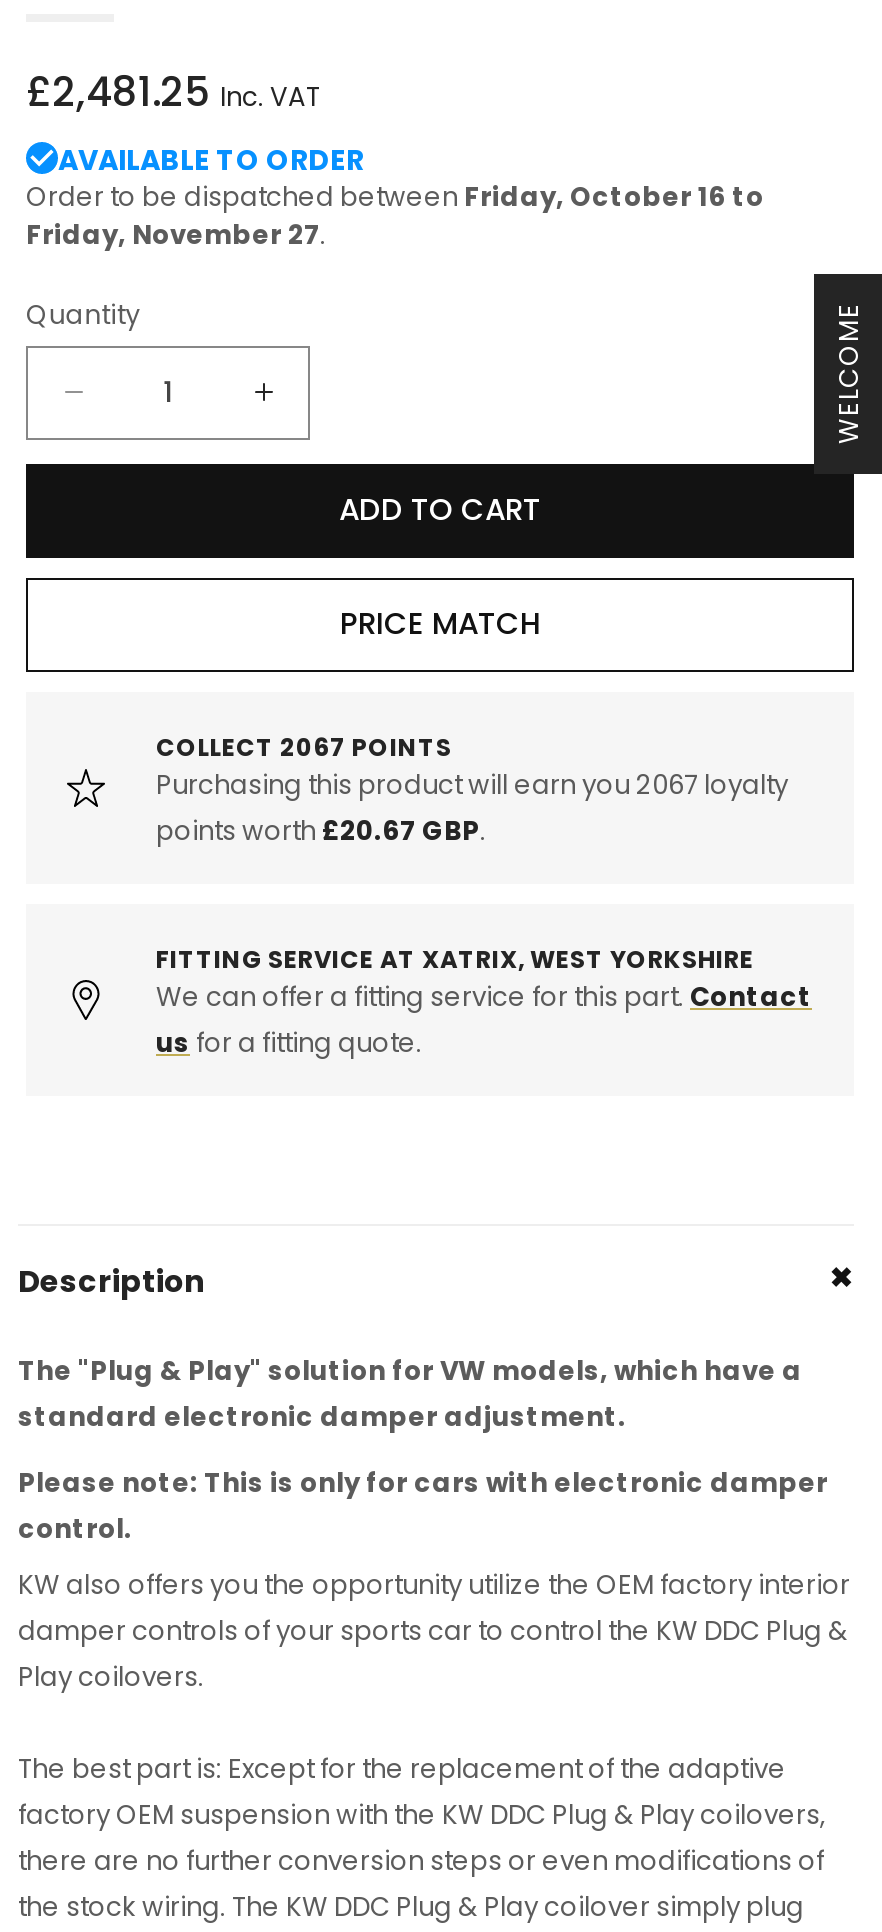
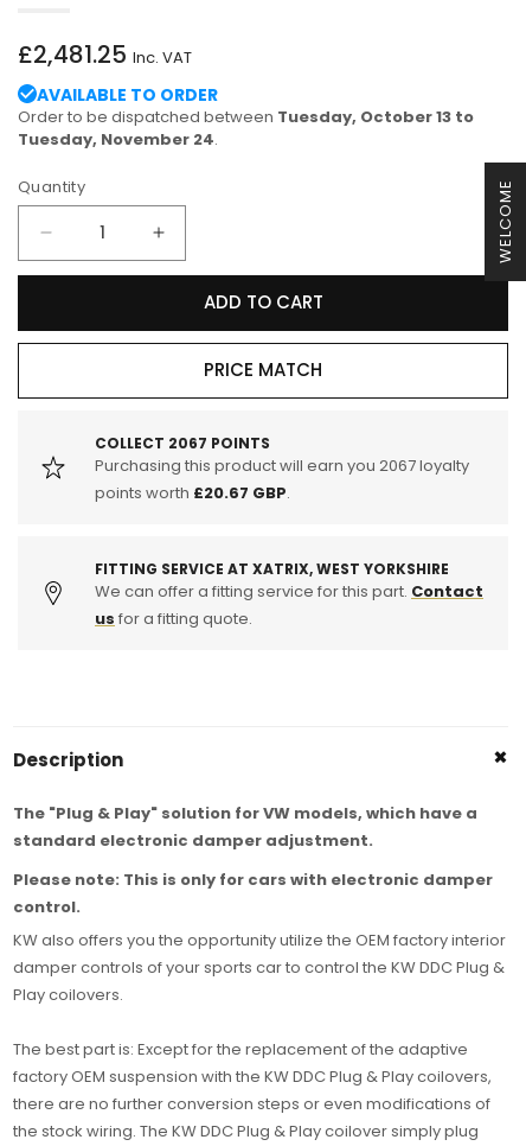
- Order to be dispatched between Friday, October 16 to
+ Order to be dispatched between Tuesday, October 13 to

- Friday, November 27.
+ Tuesday, November 24.
